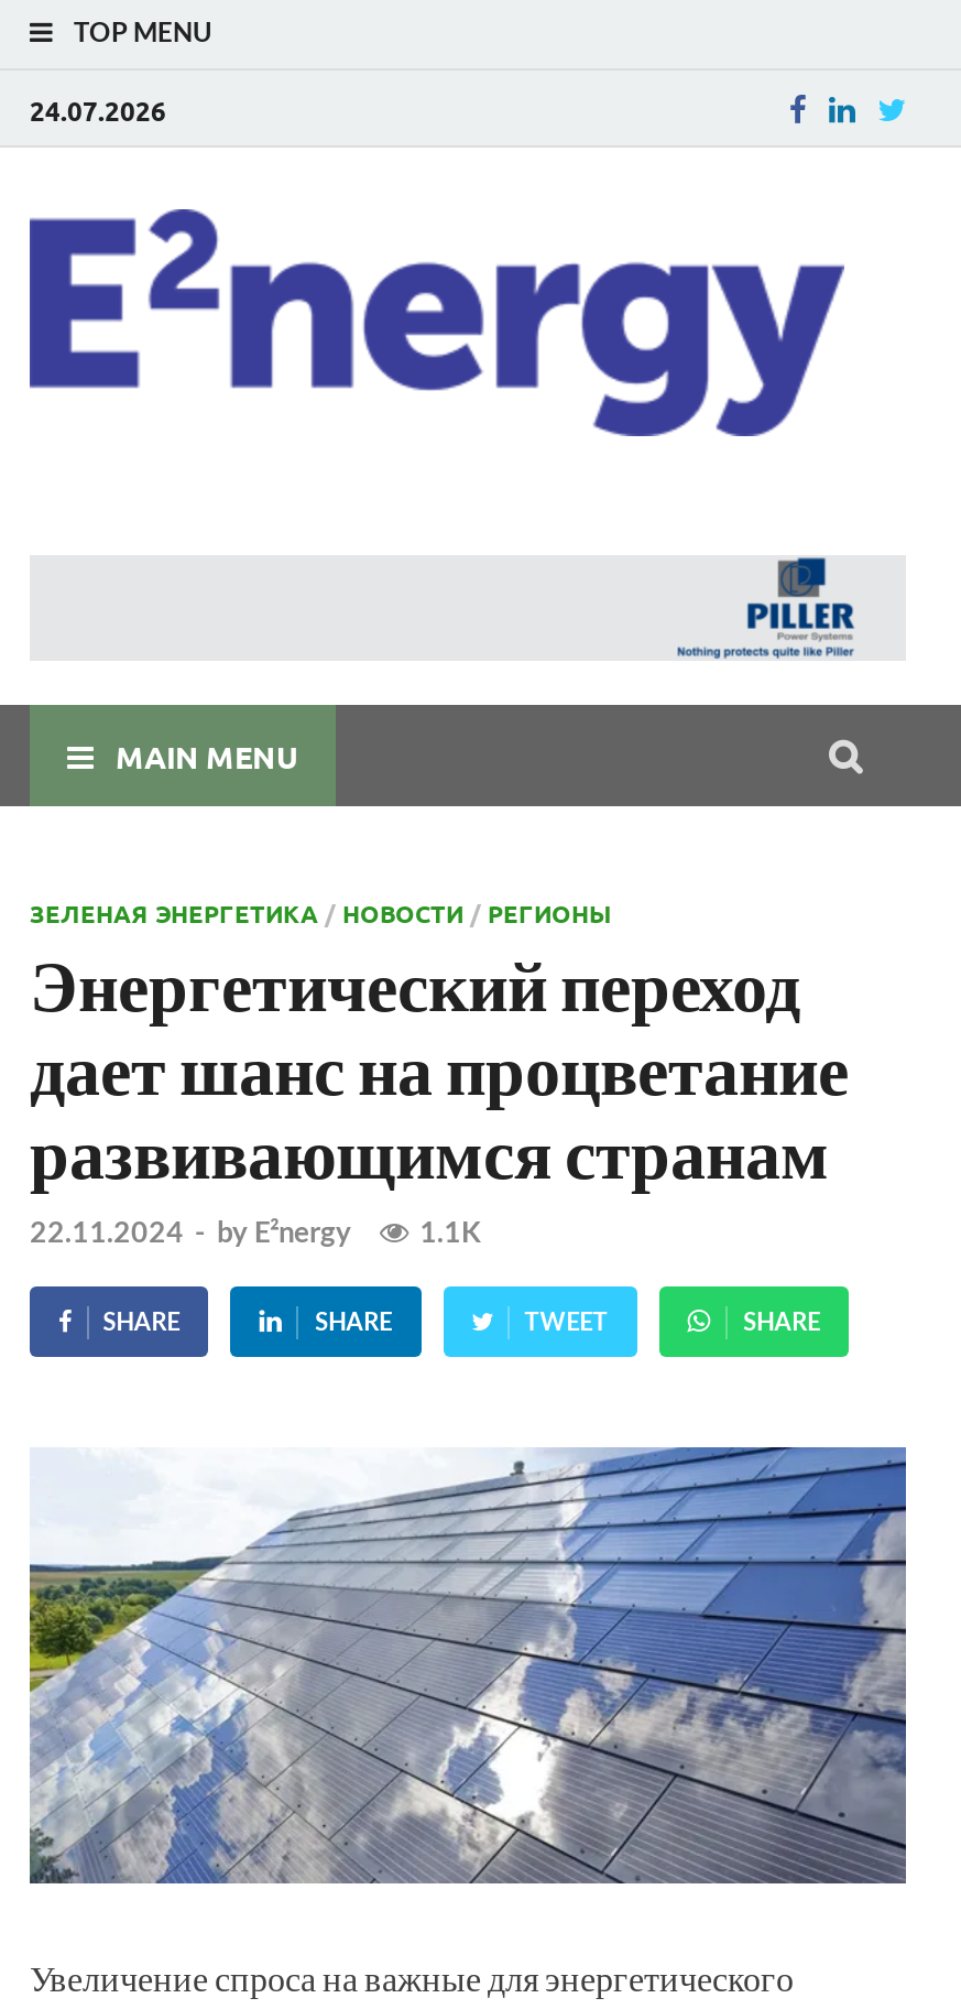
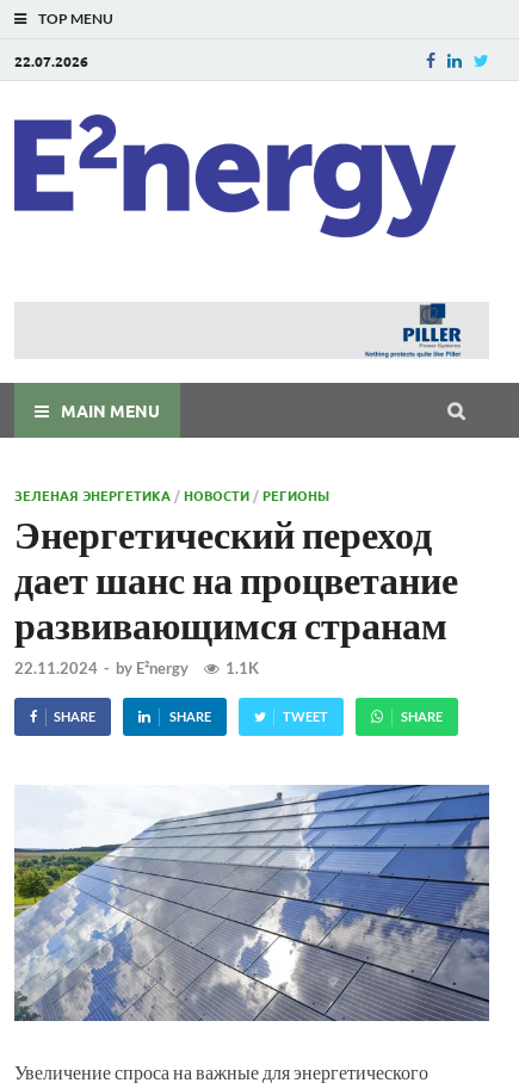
- 24.07.2026
+ 22.07.2026
